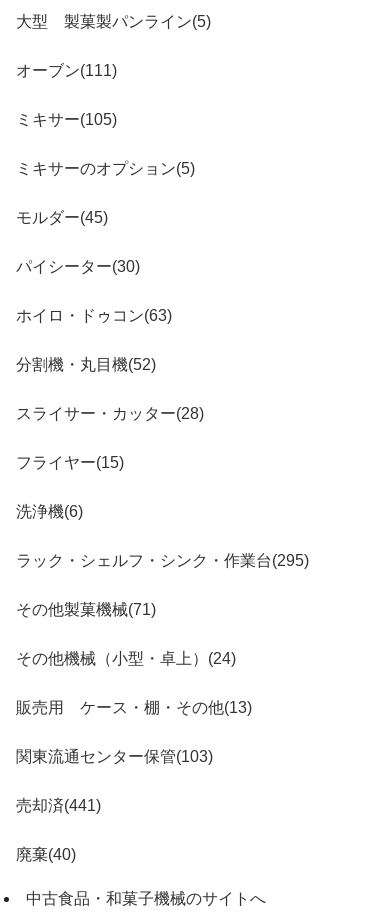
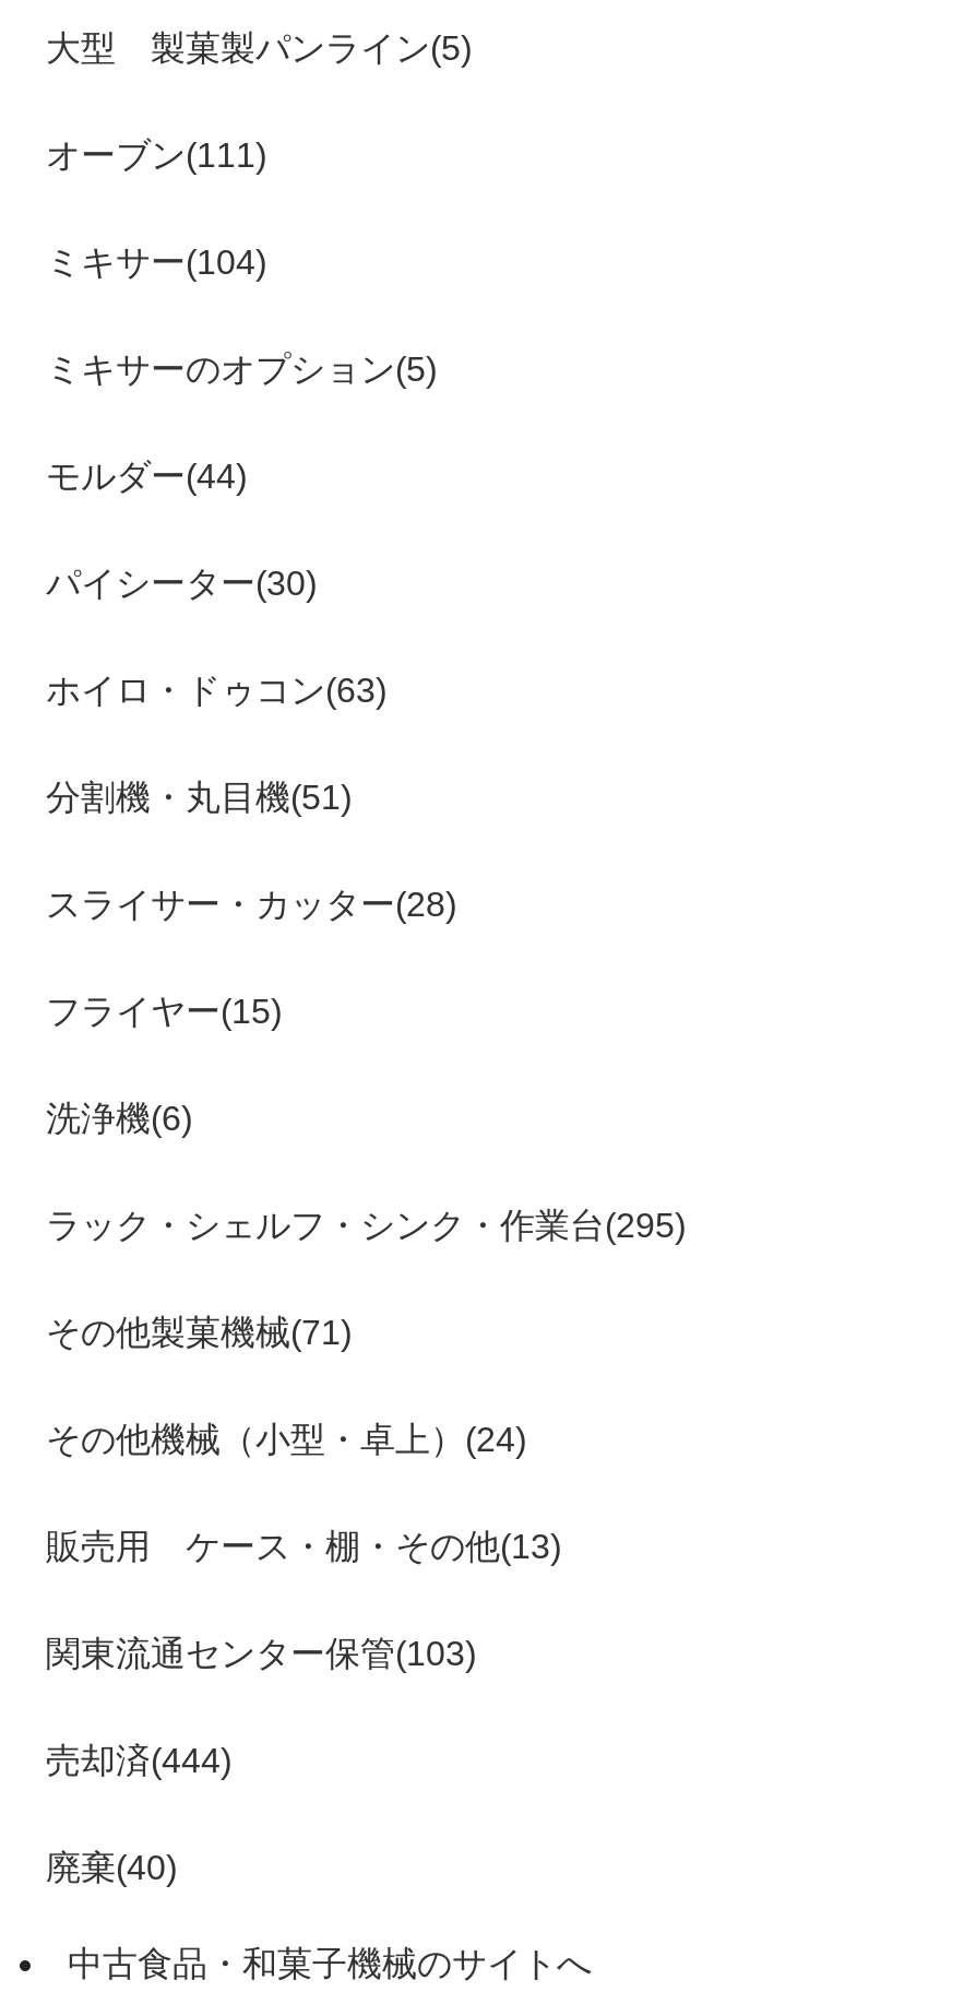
- ミキサー(105)
+ ミキサー(104)

- モルダー(45)
+ モルダー(44)

- 分割機・丸目機(52)
+ 分割機・丸目機(51)

- 売却済(441)
+ 売却済(444)
